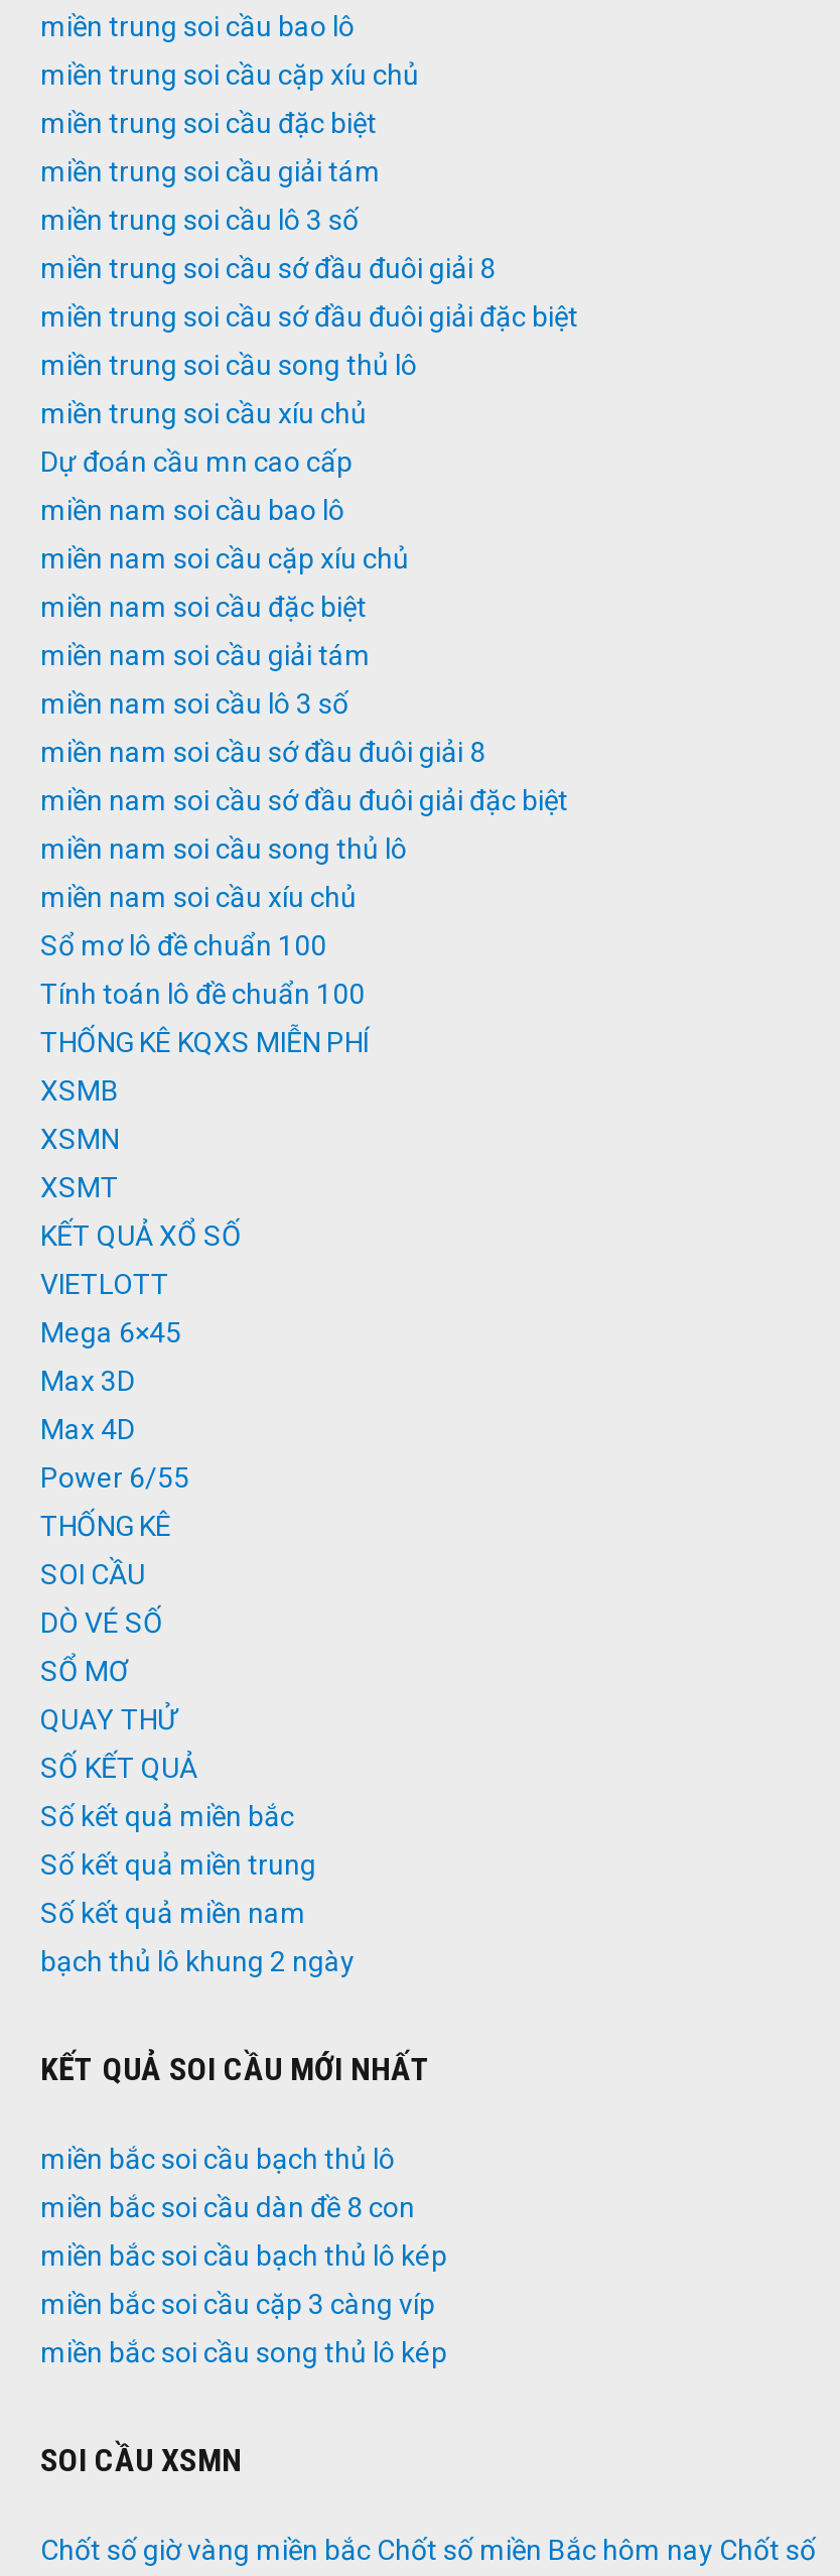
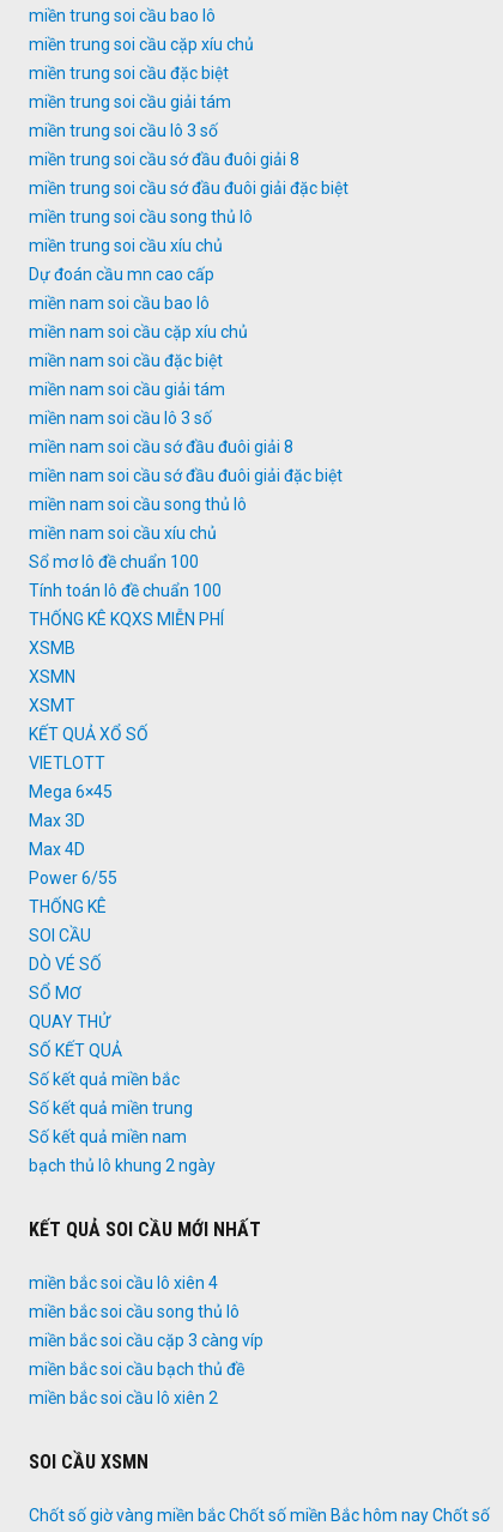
- miền bắc soi cầu bạch thủ lô
- miền bắc soi cầu dàn đề 8 con
- miền bắc soi cầu bạch thủ lô kép
+ miền bắc soi cầu lô xiên 4
+ miền bắc soi cầu song thủ lô

moved up: miền bắc soi cầu cặp 3 càng víp

- miền bắc soi cầu song thủ lô kép
+ miền bắc soi cầu bạch thủ đề
+ miền bắc soi cầu lô xiên 2
